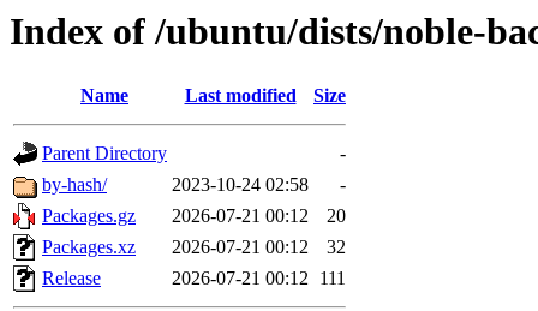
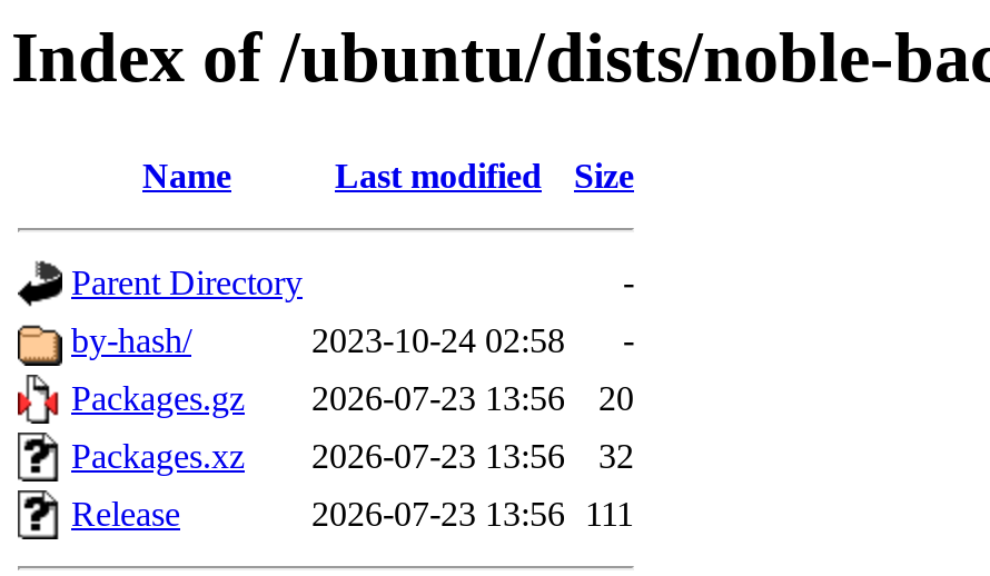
- Packages.gz 2026-07-21 00:12 20
+ Packages.gz 2026-07-23 13:56 20

- Packages.xz 2026-07-21 00:12 32
+ Packages.xz 2026-07-23 13:56 32

- 2026-07-21 00:12 111
+ 2026-07-23 13:56 111
